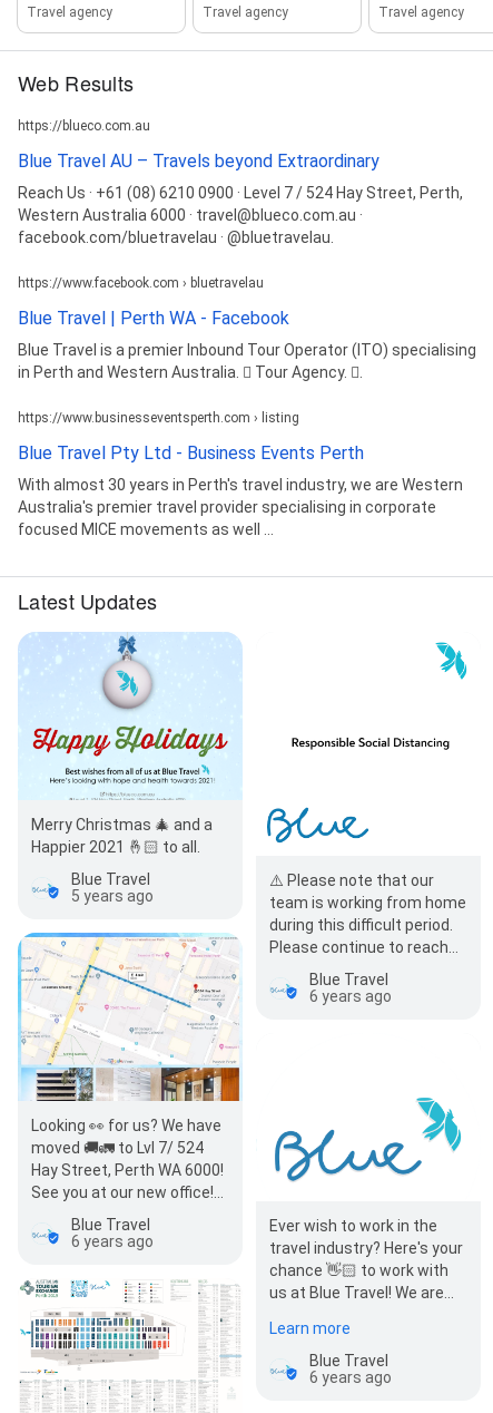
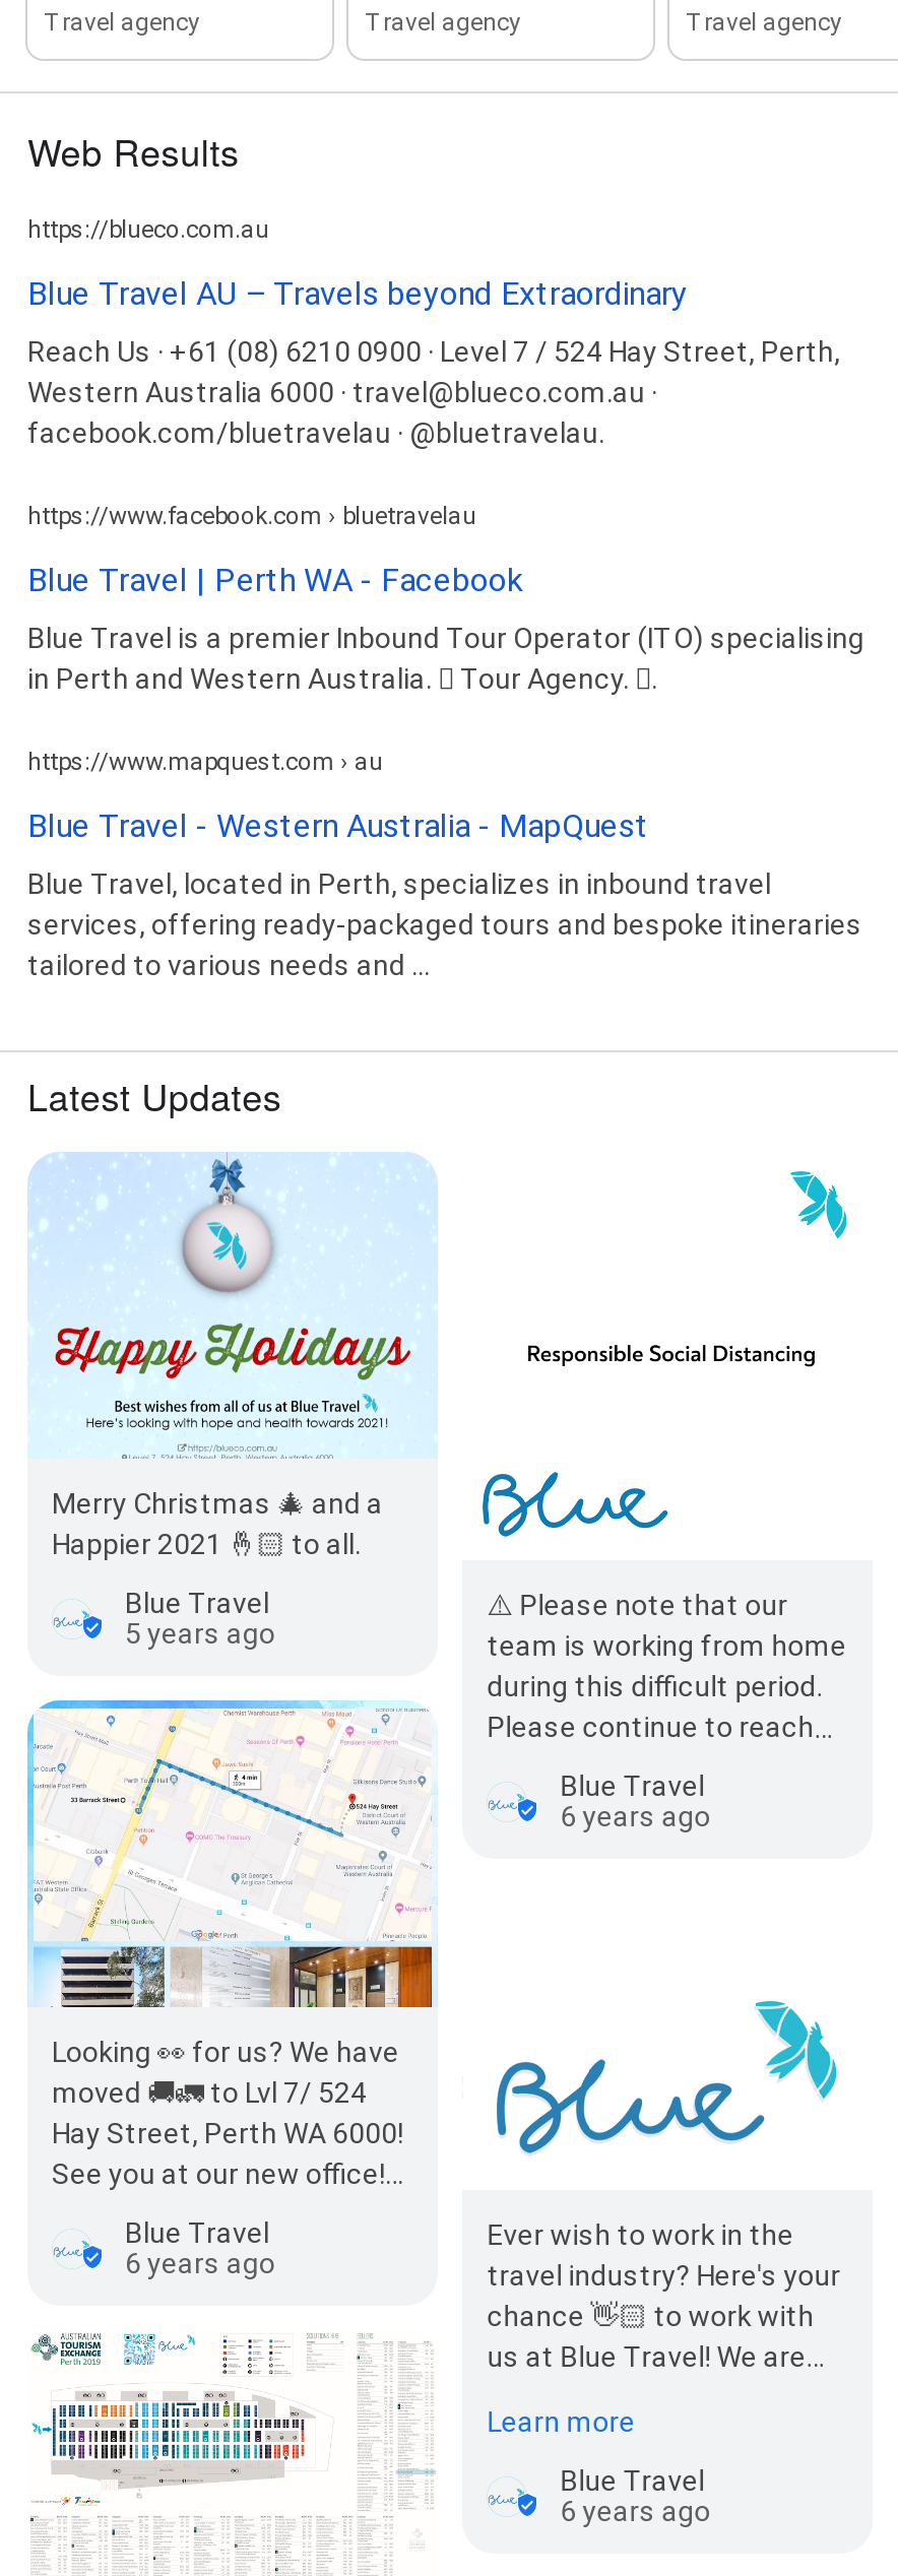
- https://www.businesseventsperth.com › listing
+ https://www.mapquest.com › au

- Blue Travel Pty Ltd - Business Events Perth
+ Blue Travel - Western Australia - MapQuest

- With almost 30 years in Perth's travel industry, we are Western
- Australia's premier travel provider specialising in corporate
- focused MICE movements as well ...
+ Blue Travel, located in Perth, specializes in inbound travel
+ services, offering ready-packaged tours and bespoke itineraries
+ tailored to various needs and ...
